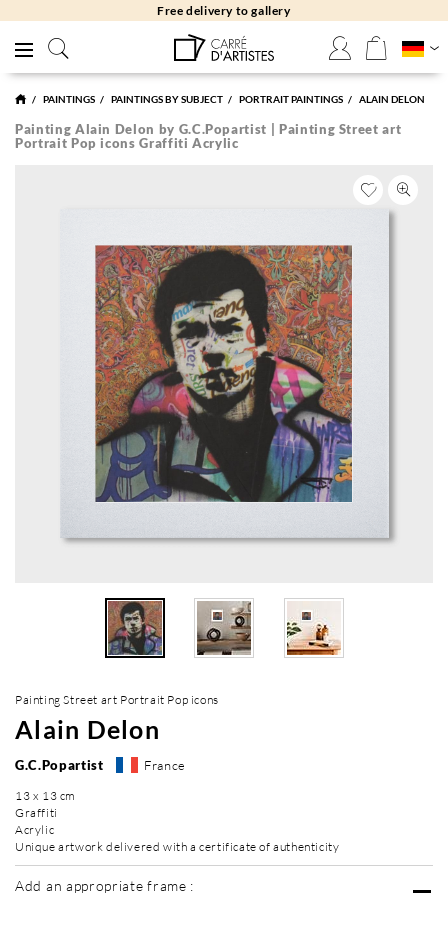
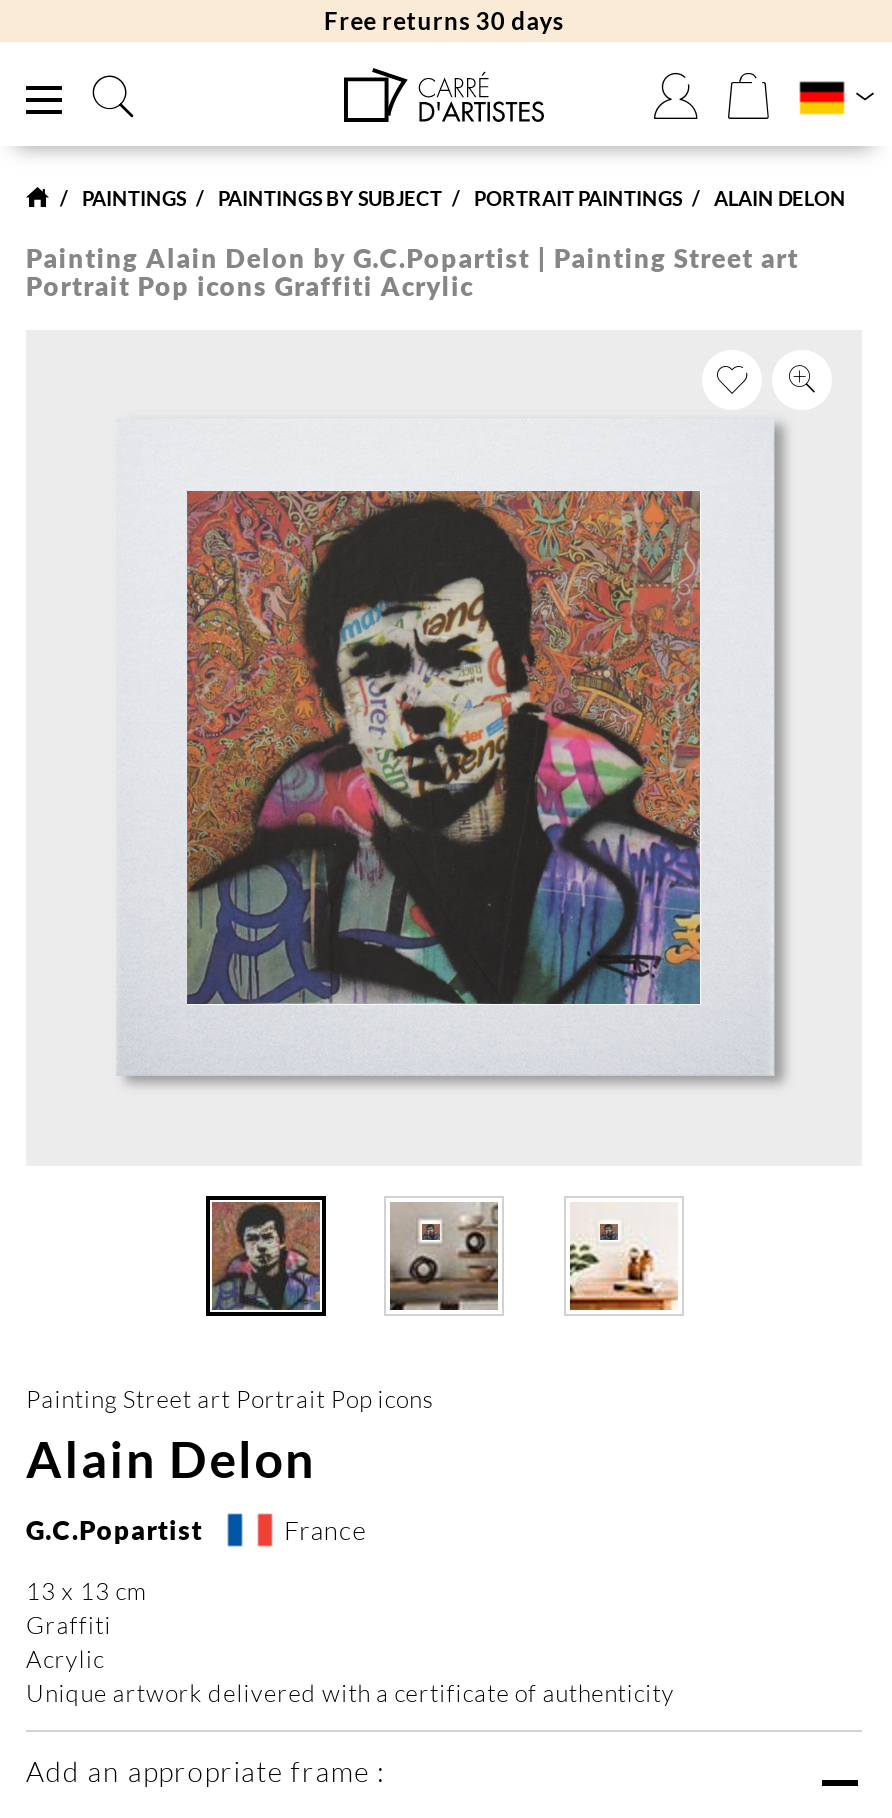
- Free delivery to gallery
+ Free returns 30 days
